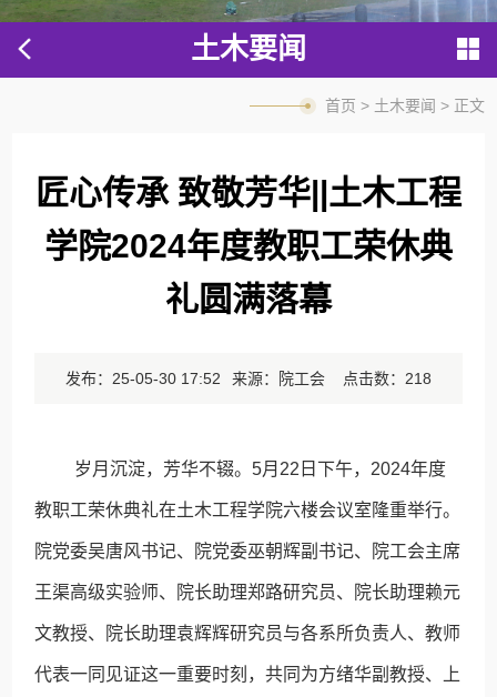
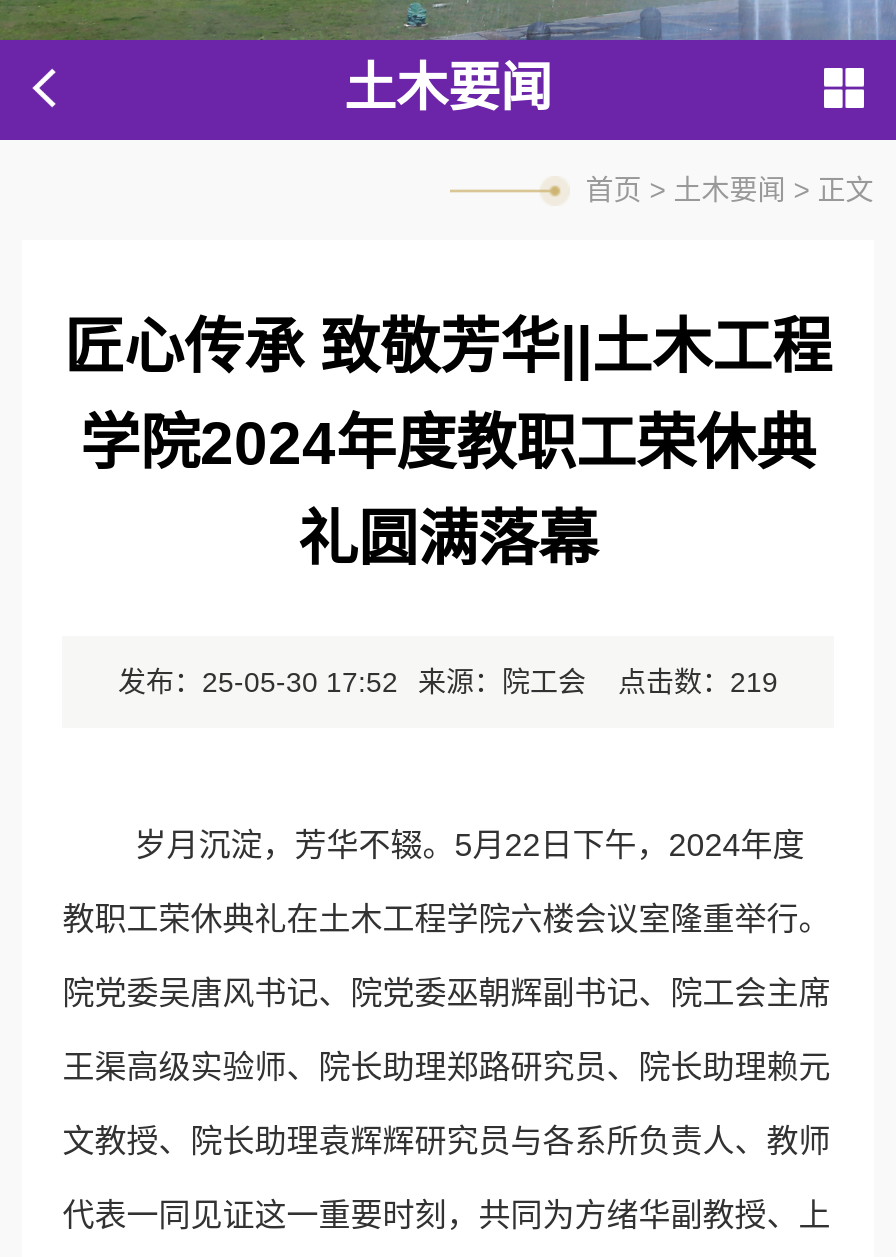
- 来源：院工会 点击数：218
+ 来源：院工会 点击数：219
